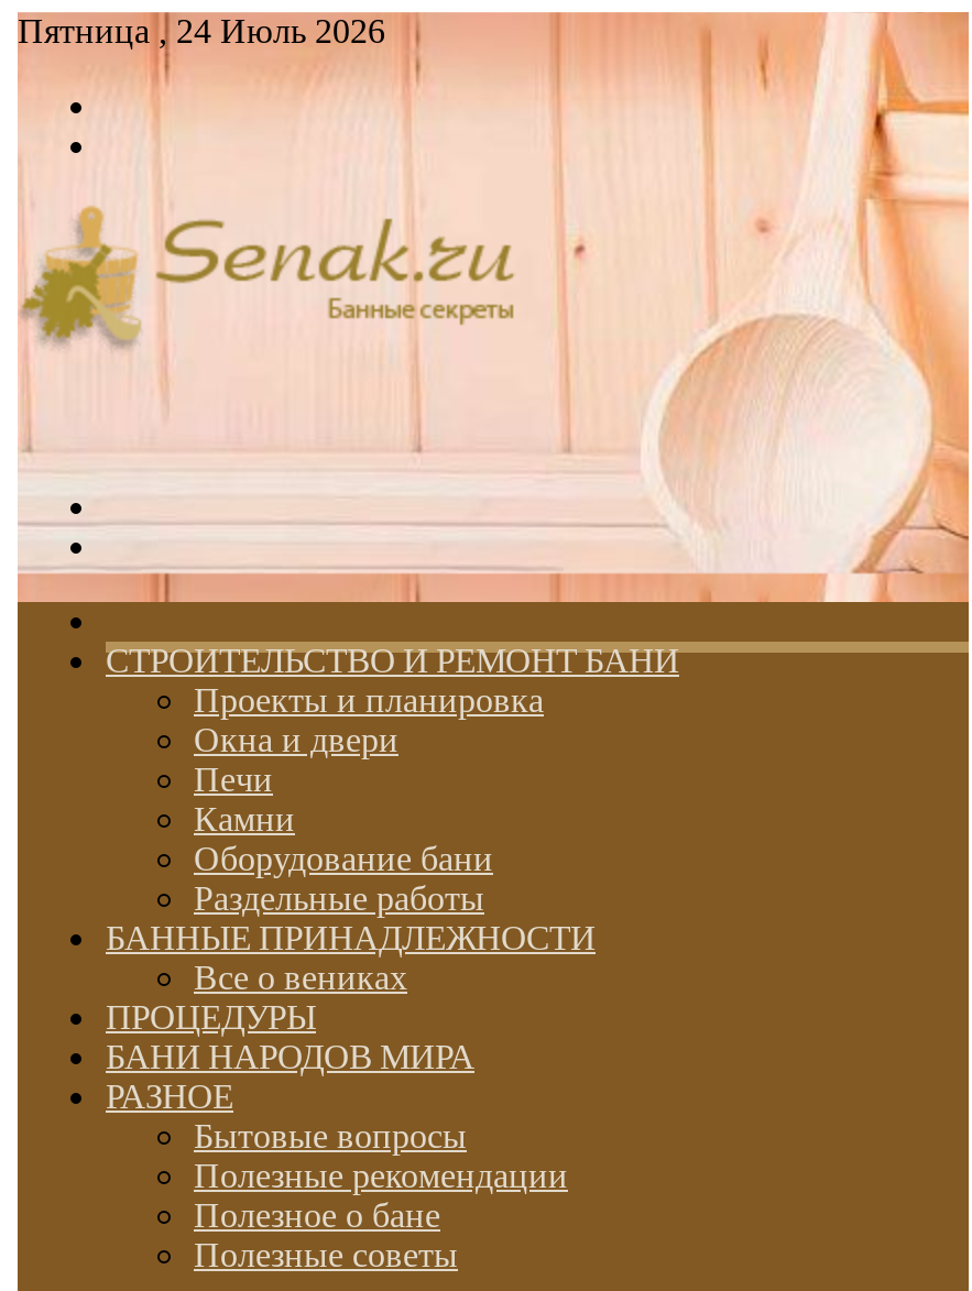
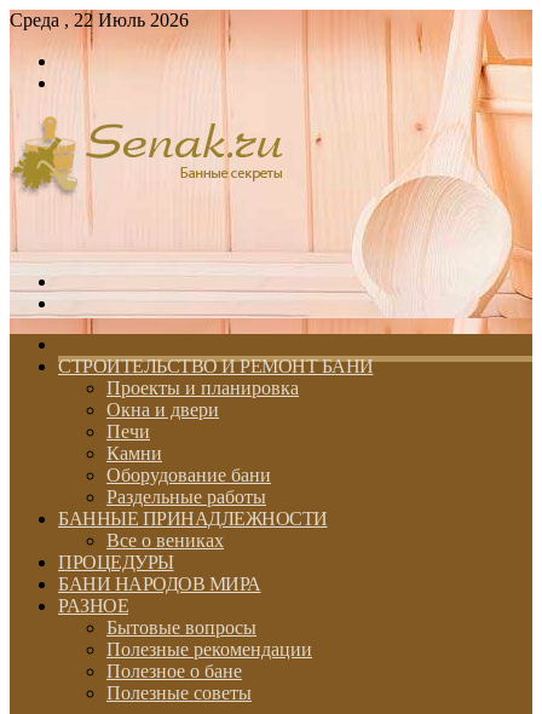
- Пятница , 24 Июль 2026
+ Среда , 22 Июль 2026
